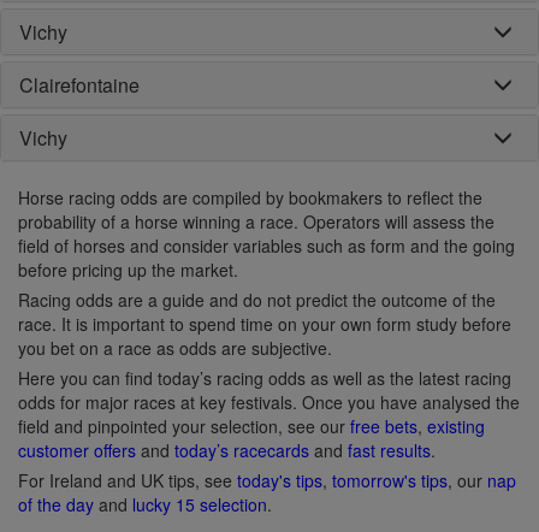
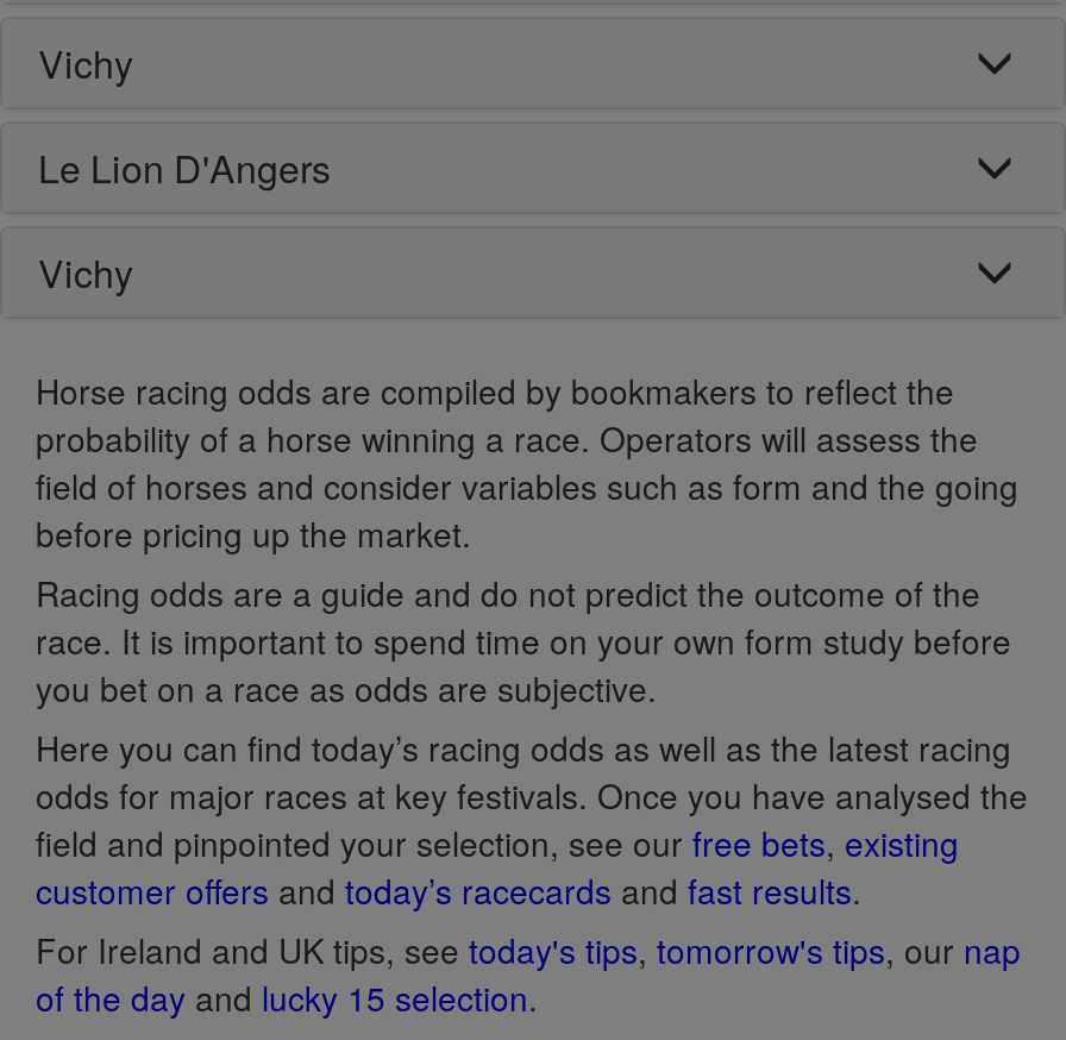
- Clairefontaine
+ Le Lion D'Angers
